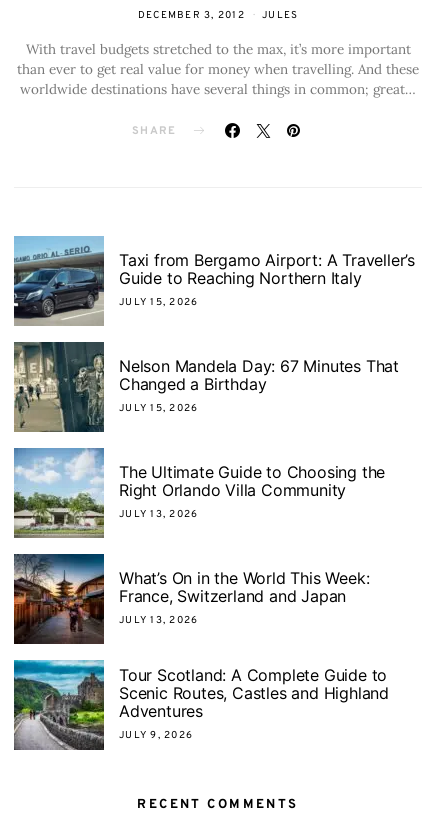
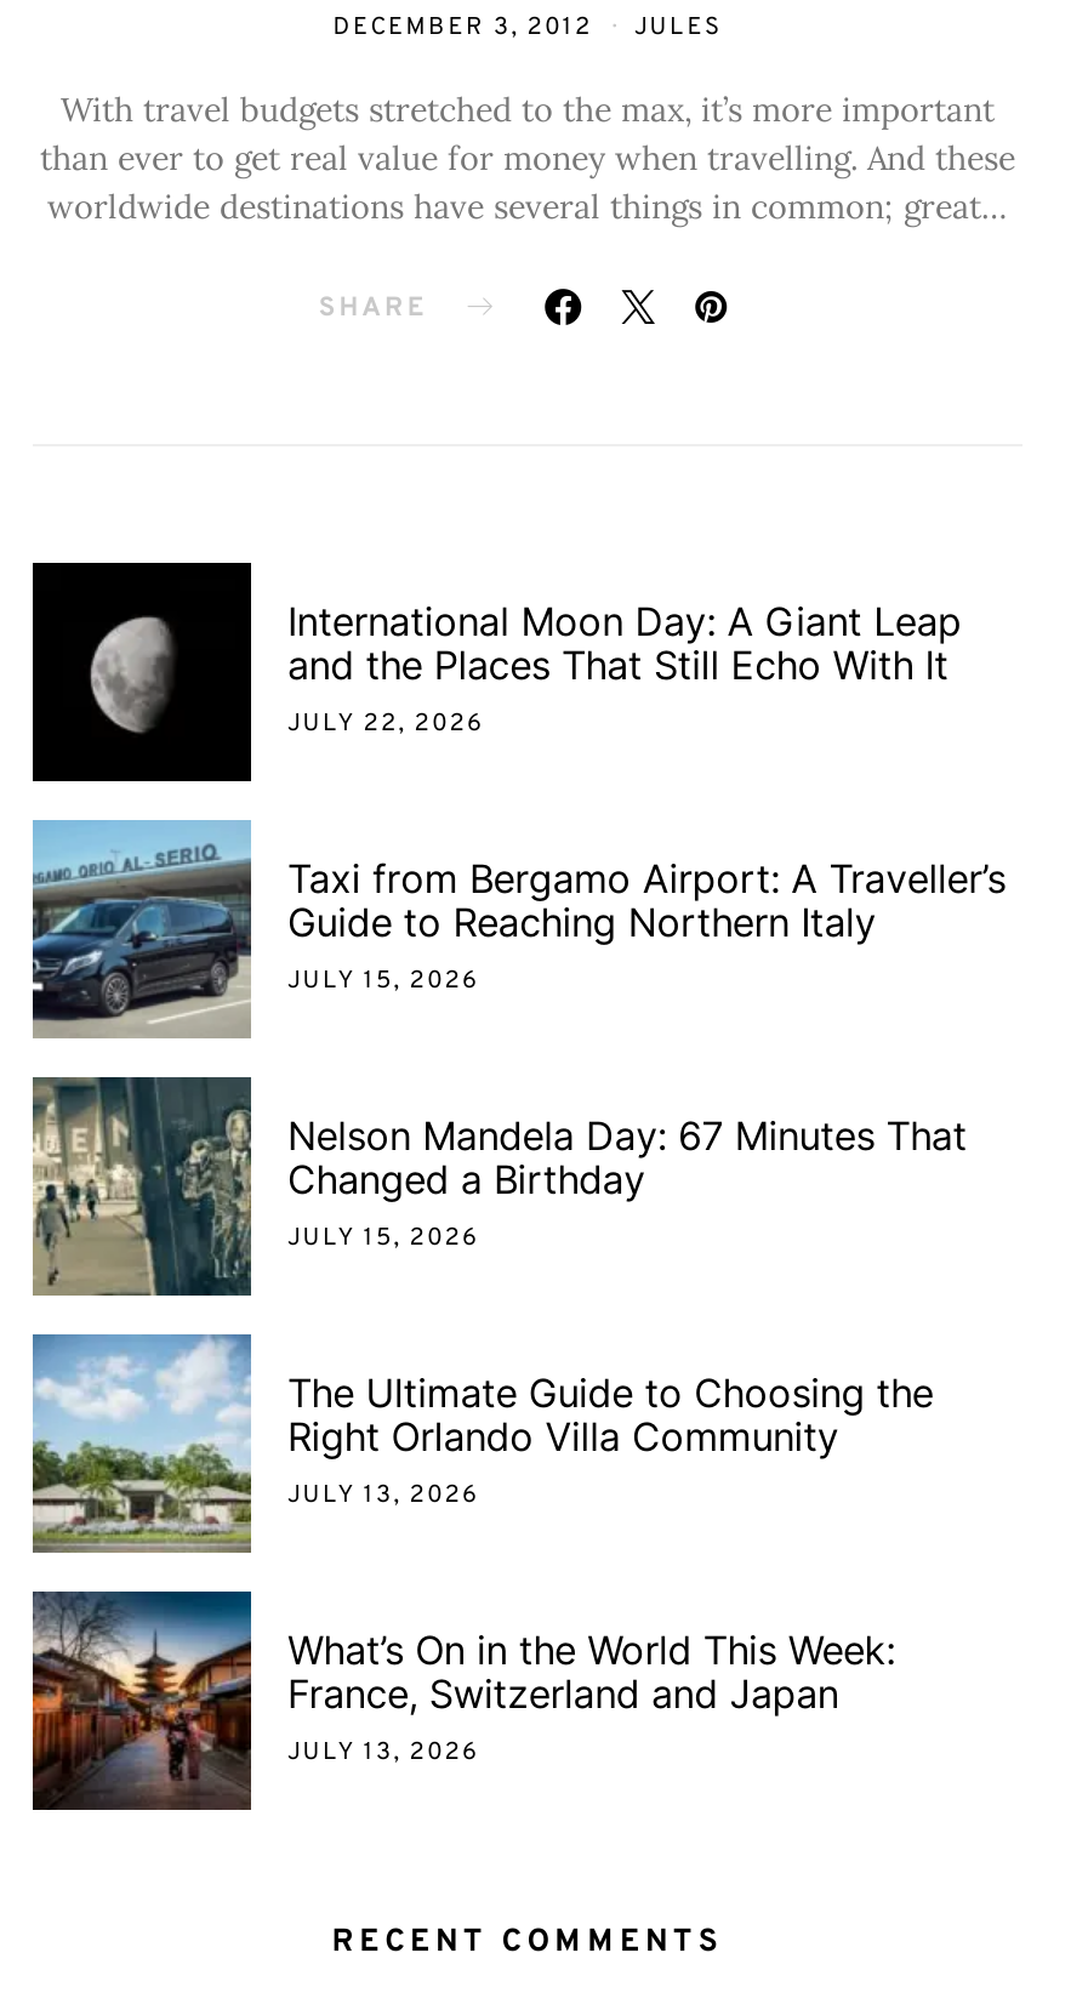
+ [image]
+ International Moon Day: A Giant Leap
+ and the Places That Still Echo With It
+ JULY 22, 2026

moved down: [image] | Taxi from Bergamo Airport: A Traveller’s | Guide to Reaching Northern Italy | ... | France, Switzerland and Japan | JULY 13, 2026

- [image]
- Tour Scotland: A Complete Guide to
- Scenic Routes, Castles and Highland
- Adventures
- JULY 9, 2026
